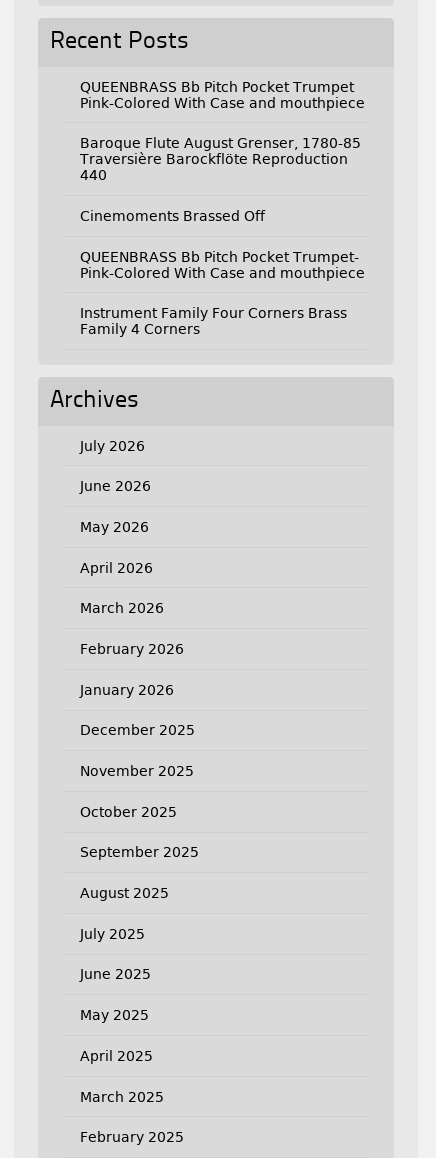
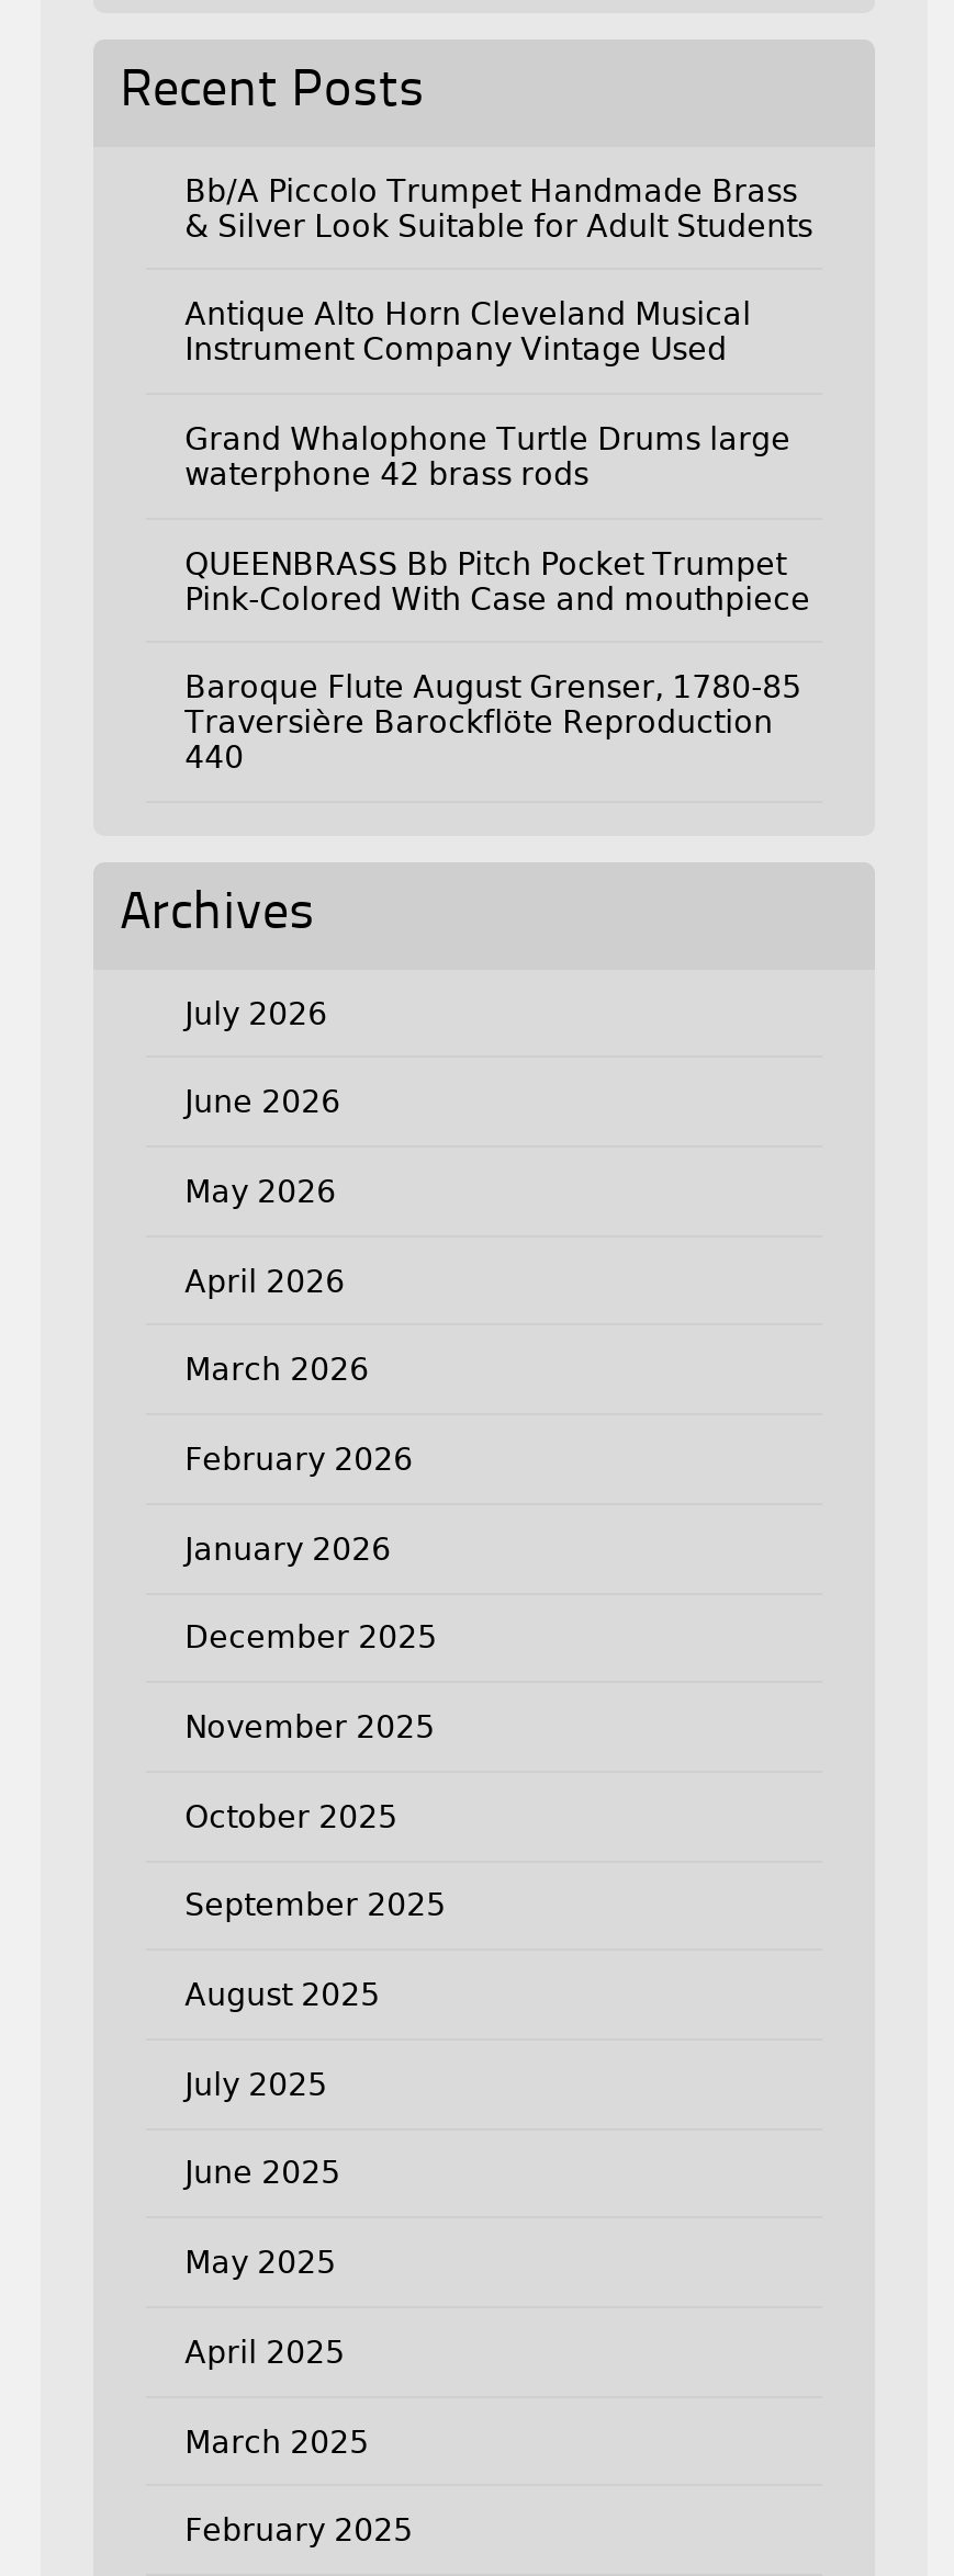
+ Bb/A Piccolo Trumpet Handmade Brass
+ & Silver Look Suitable for Adult Students
+ Antique Alto Horn Cleveland Musical
+ Instrument Company Vintage Used
+ Grand Whalophone Turtle Drums large
+ waterphone 42 brass rods

moved down: QUEENBRASS Bb Pitch Pocket Trumpet | Pink-Colored With Case and mouthpiece | Baroque Flute August Grenser, 1780-85 | Traversière Barockflöte Reproduction | 440

- Cinemoments Brassed Off
- QUEENBRASS Bb Pitch Pocket Trumpet-
- Pink-Colored With Case and mouthpiece
- Instrument Family Four Corners Brass
- Family 4 Corners
